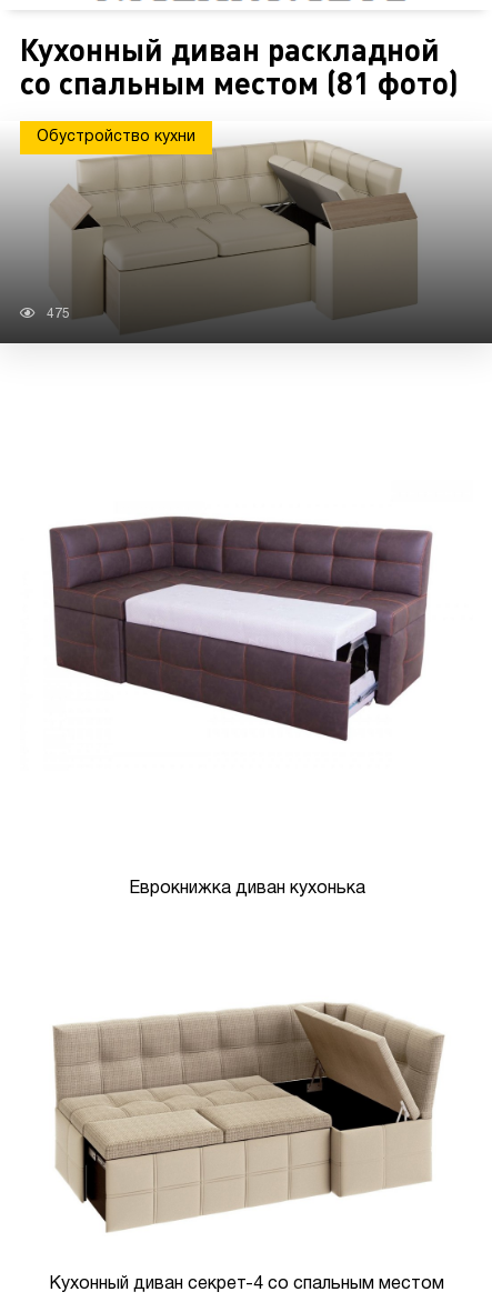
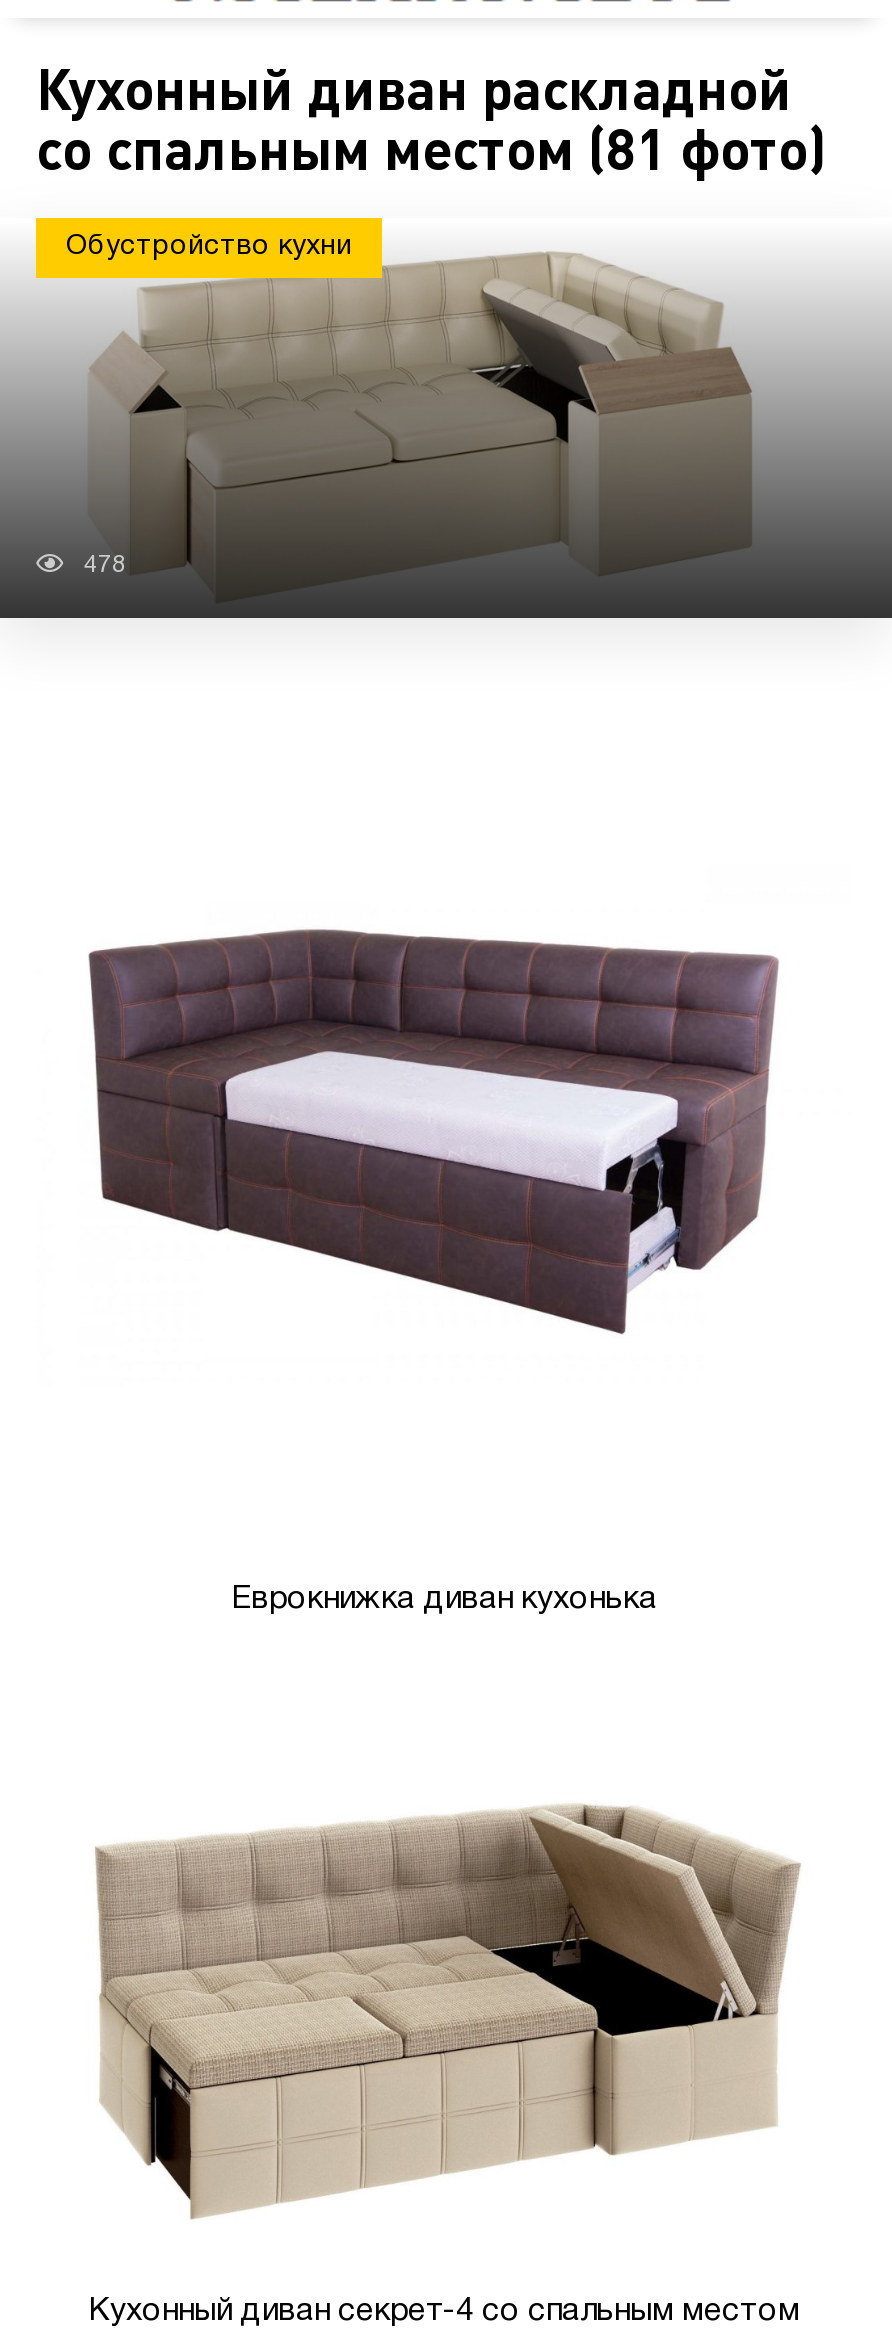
- 475
+ 478
